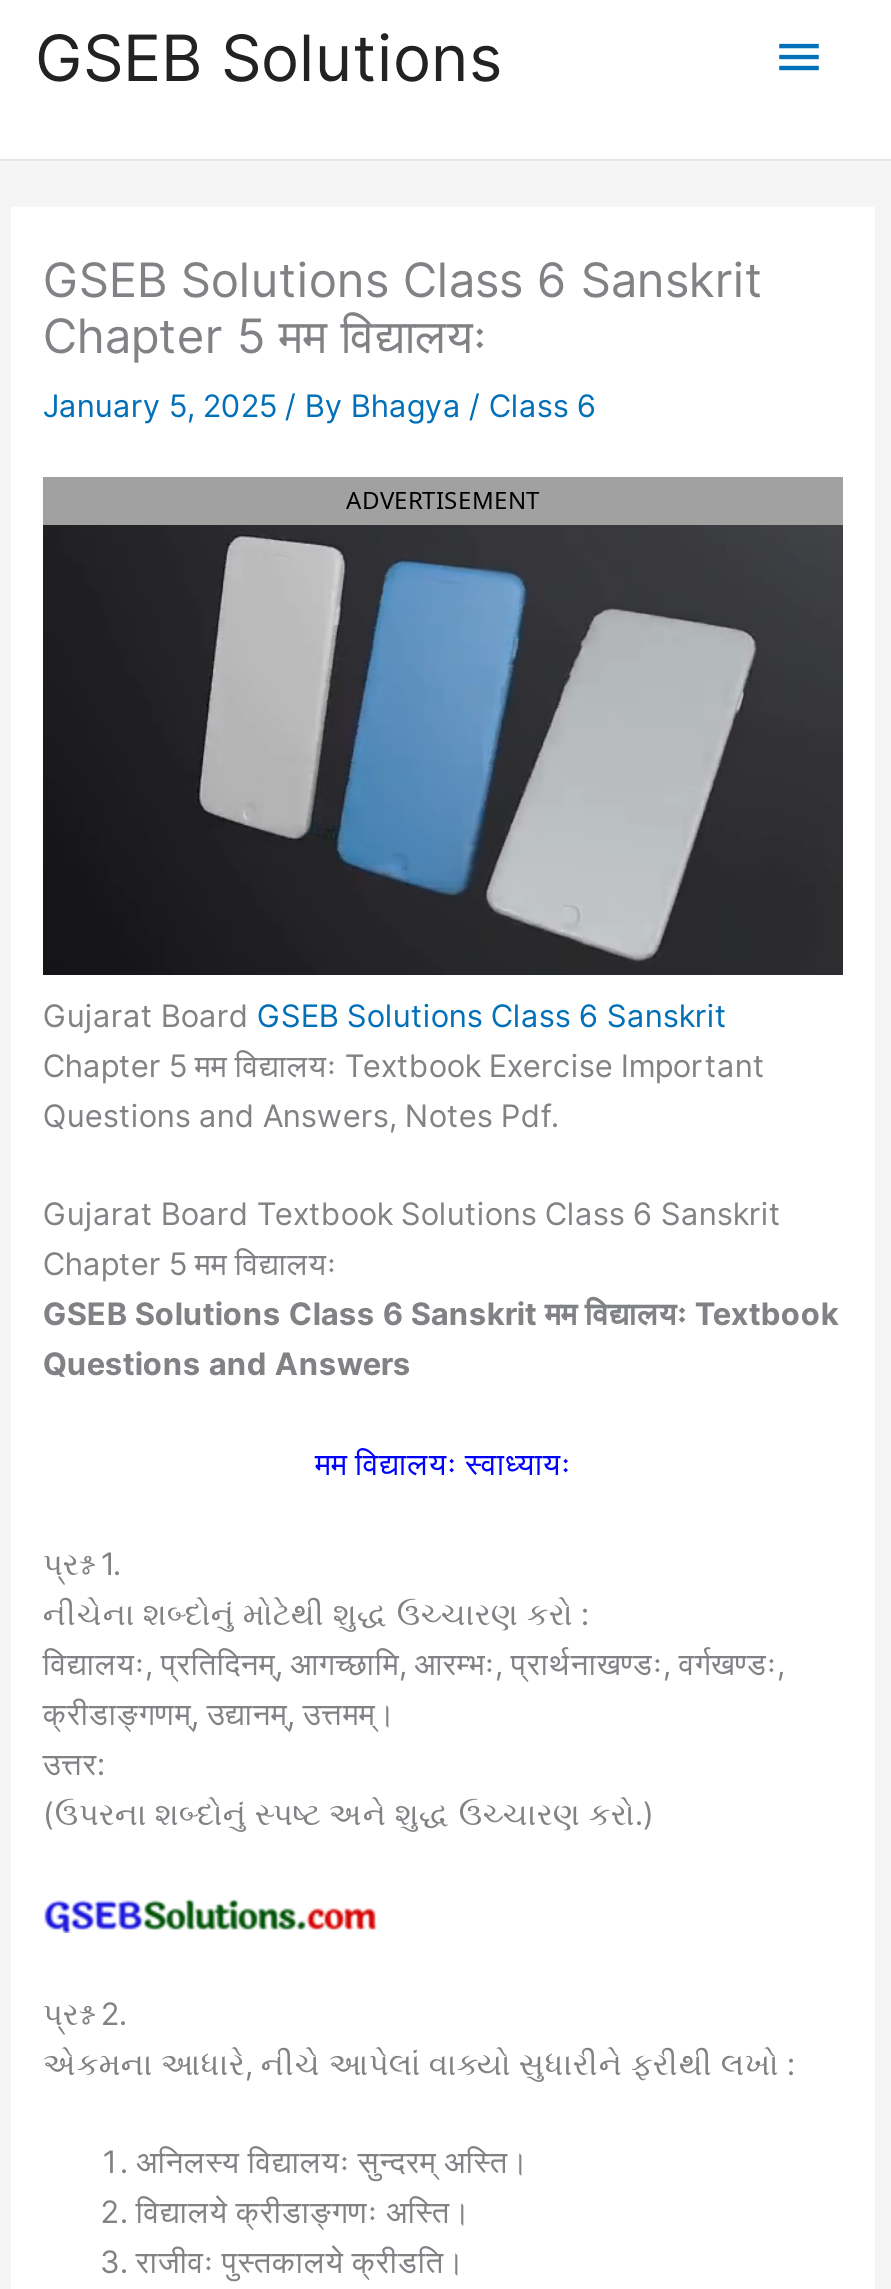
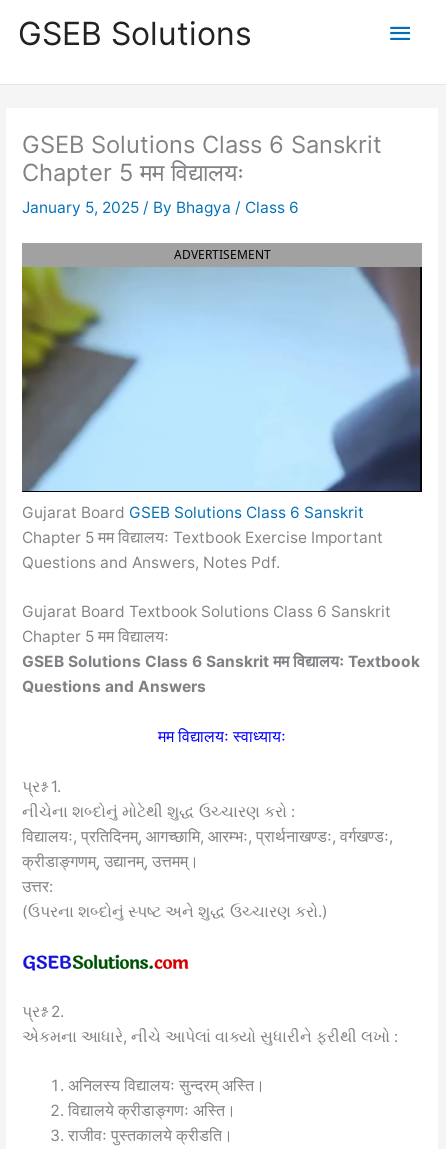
- [image]
+ [image]
